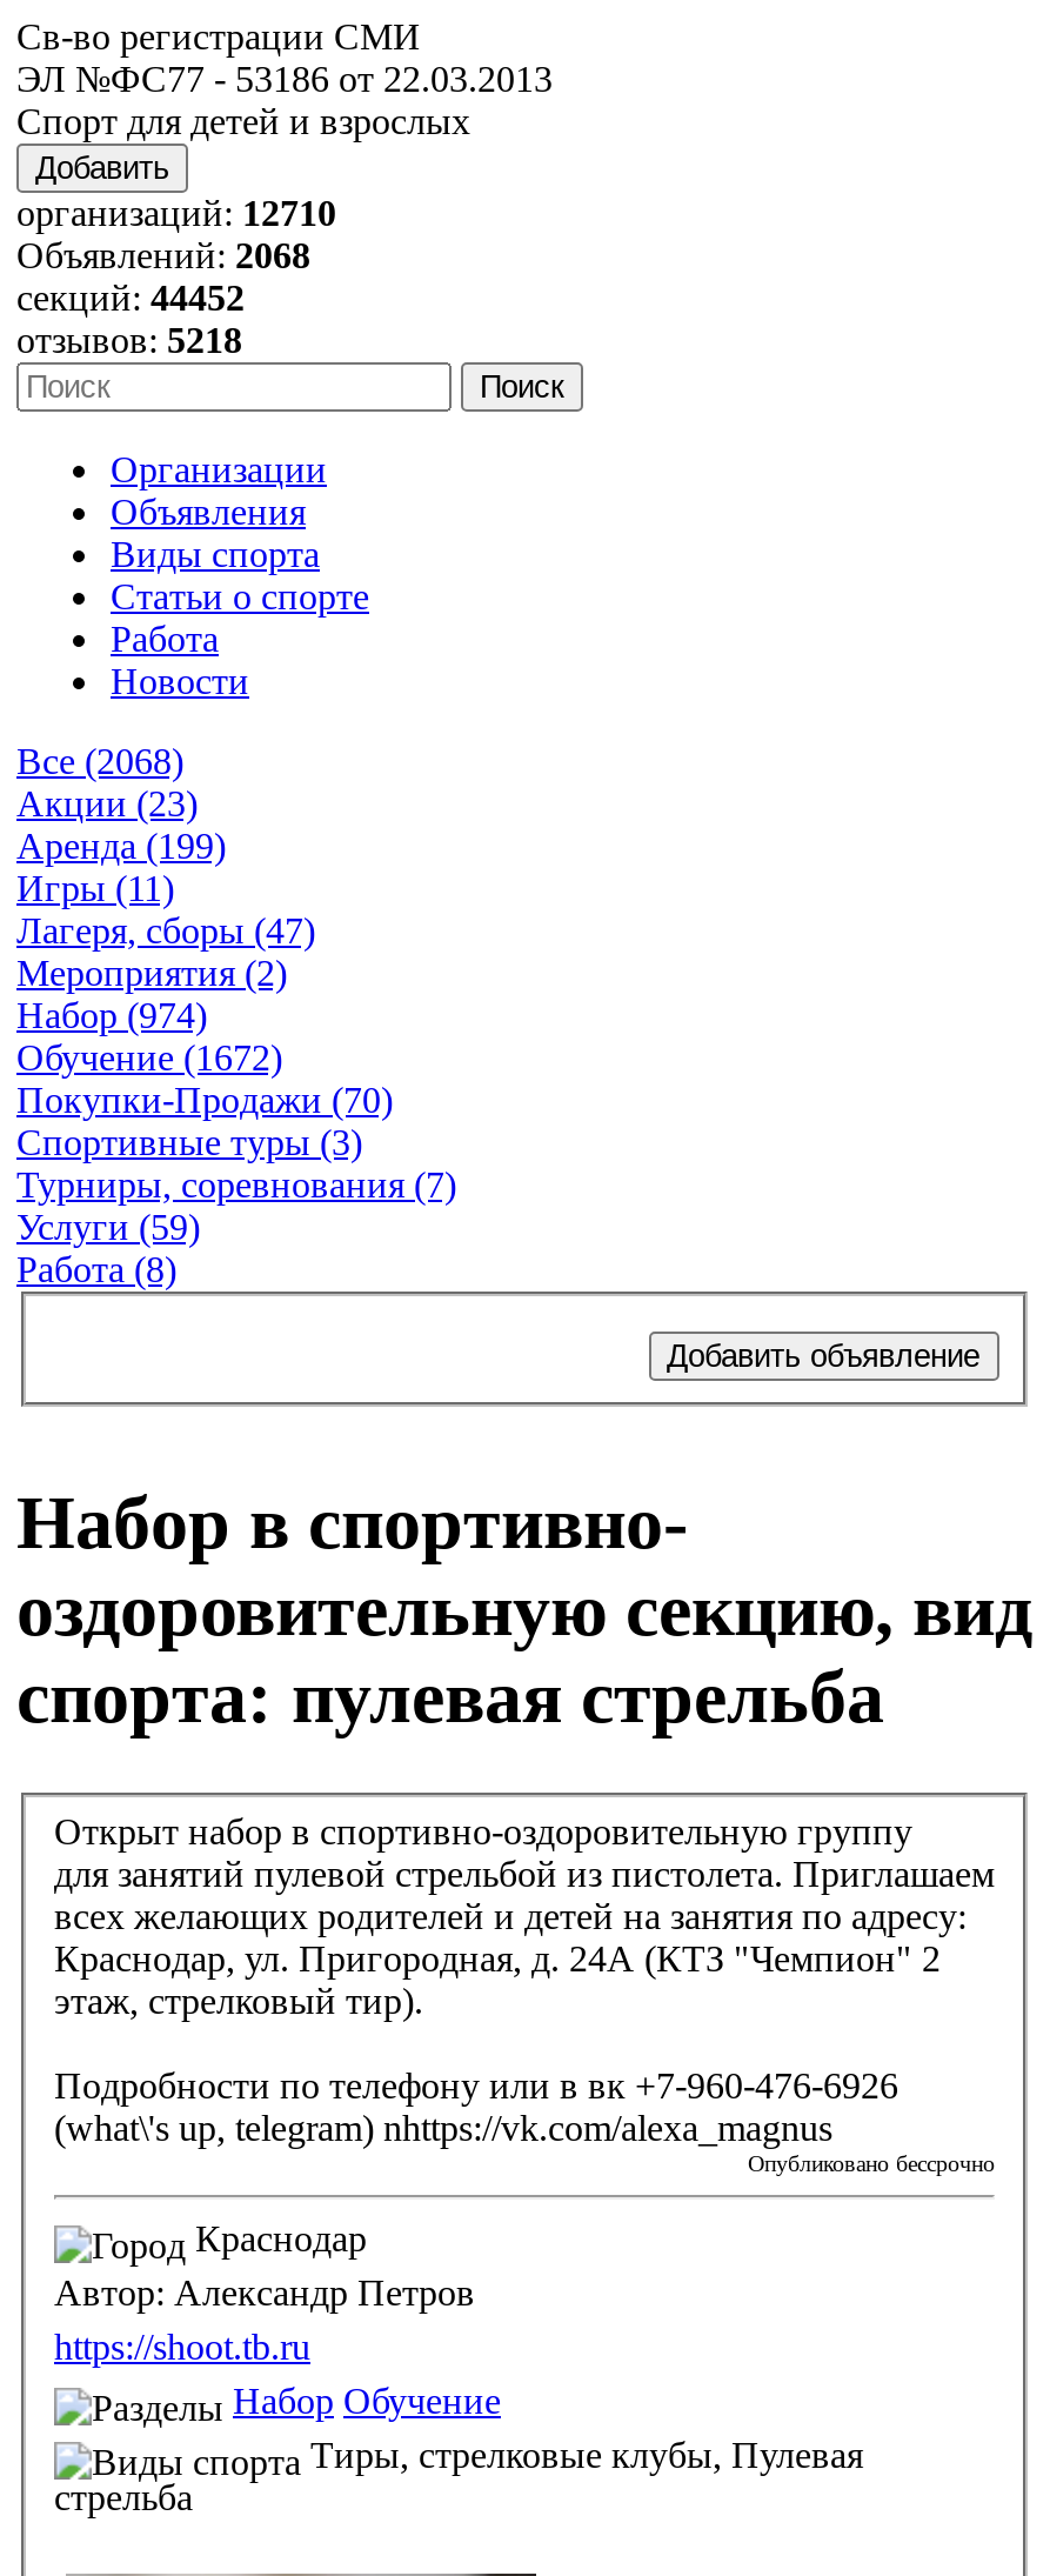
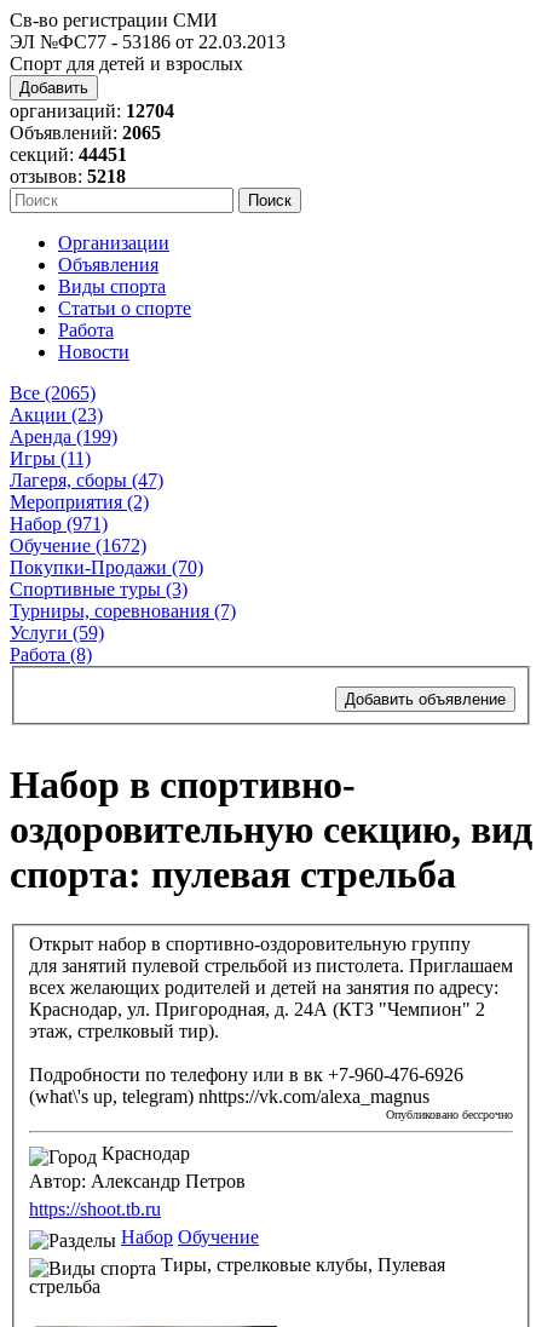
- организаций: 12710
+ организаций: 12704

- Объявлений: 2068
+ Объявлений: 2065

- секций: 44452
+ секций: 44451

- Все (2068)
+ Все (2065)

- Набор (974)
+ Набор (971)
